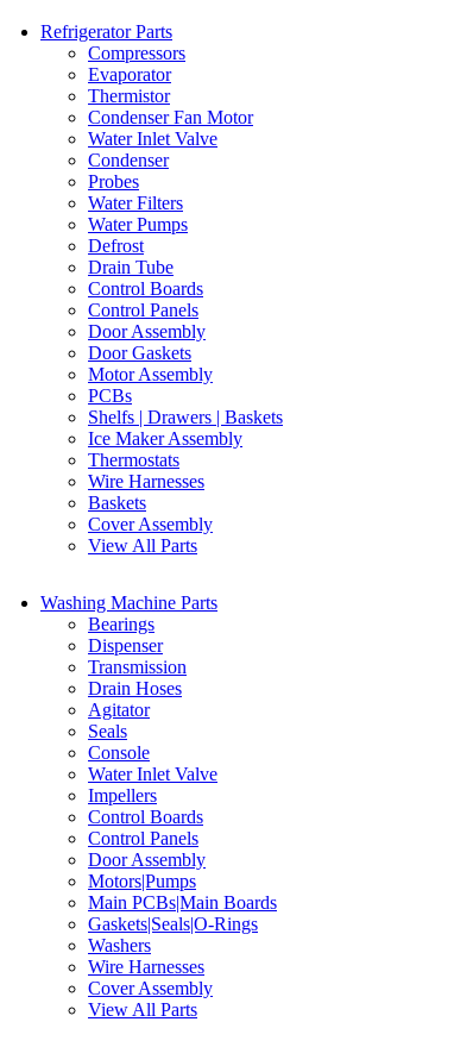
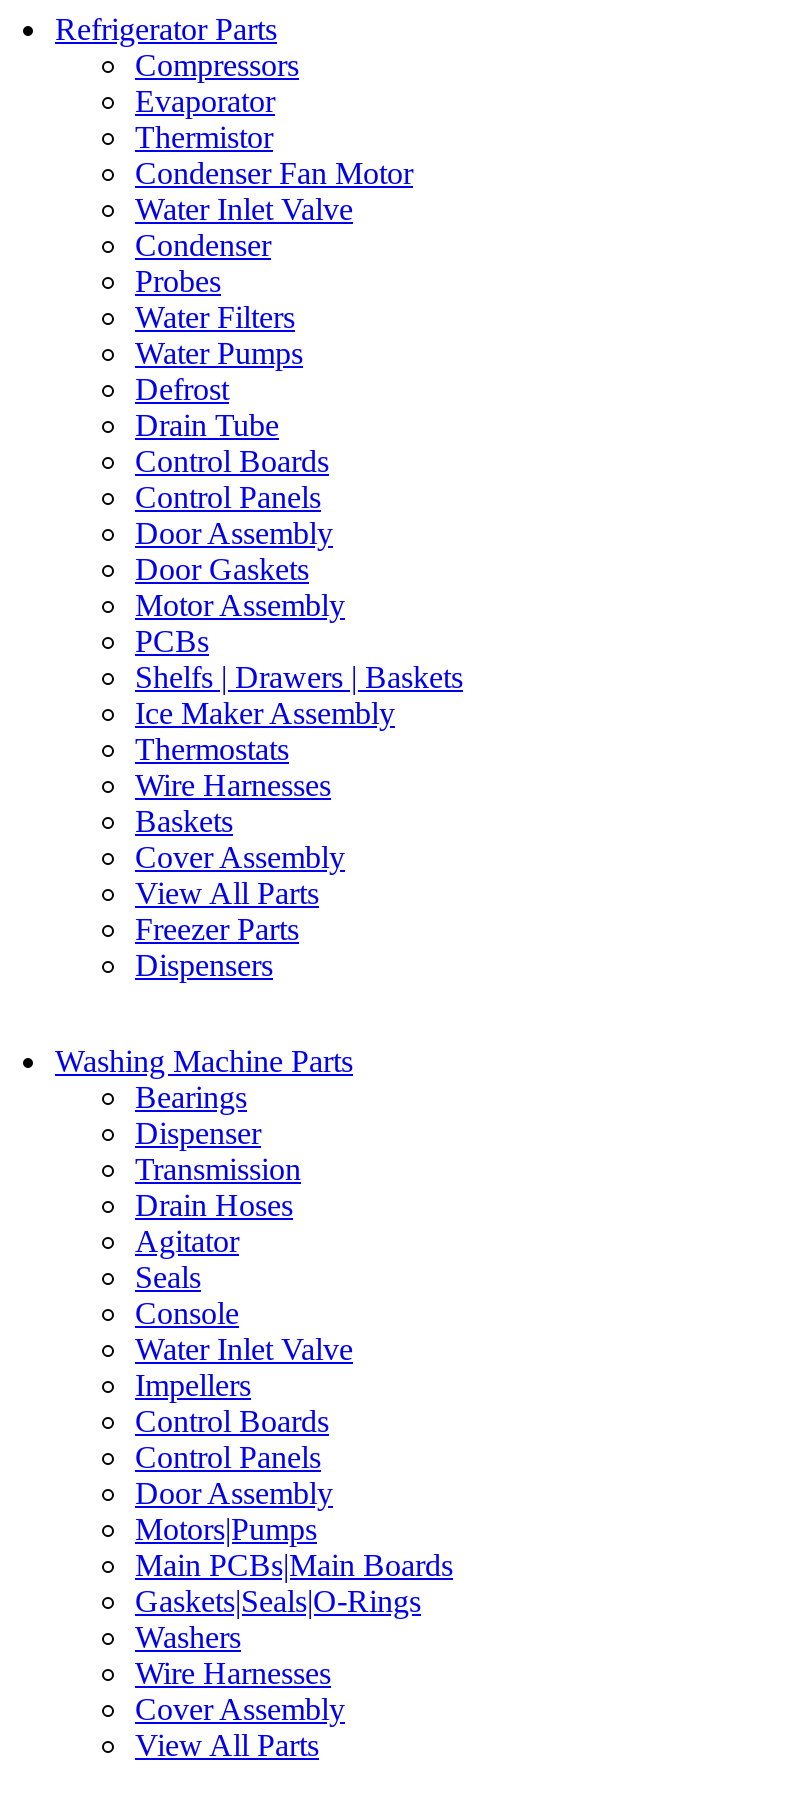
+ Freezer Parts
+ Dispensers
